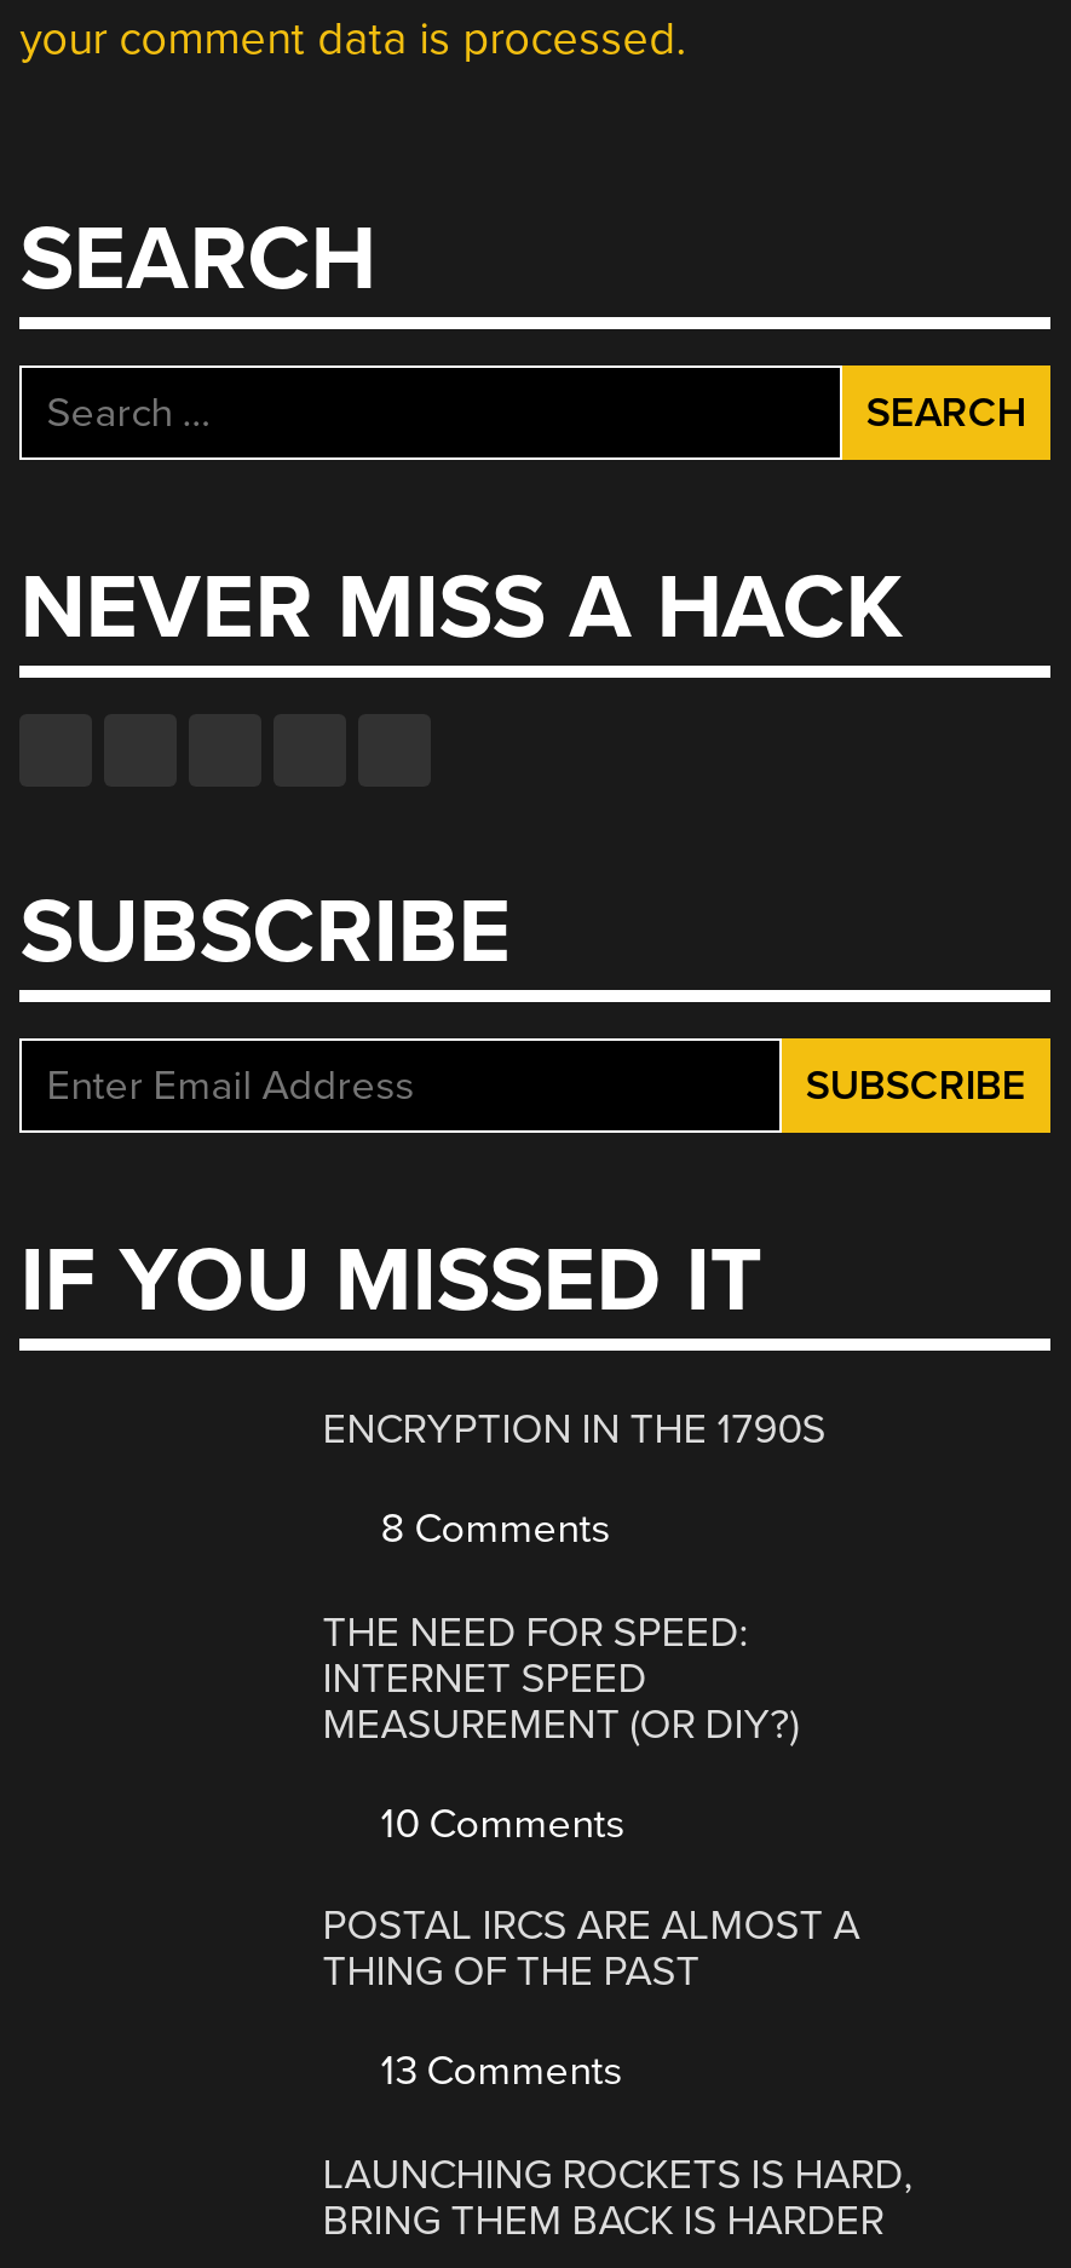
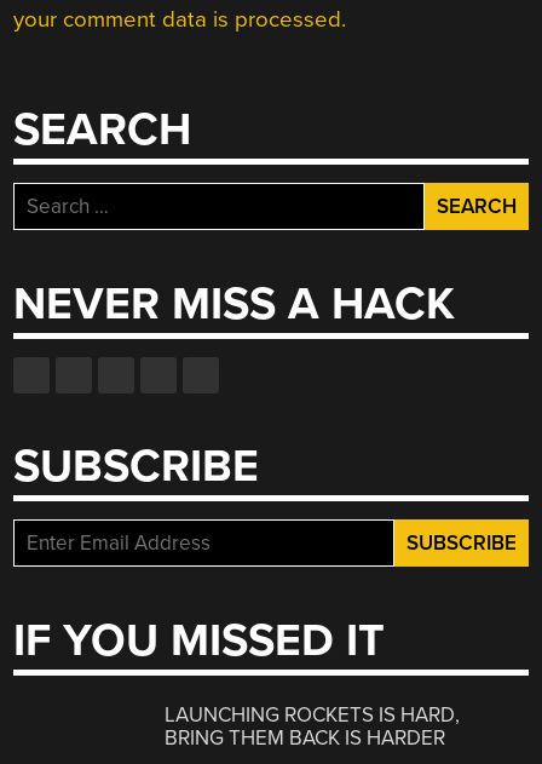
- ENCRYPTION IN THE 1790S
- 8 Comments
- THE NEED FOR SPEED:
- INTERNET SPEED
- MEASUREMENT (OR DIY?)
- 10 Comments
- POSTAL IRCS ARE ALMOST A
- THING OF THE PAST
- 13 Comments
